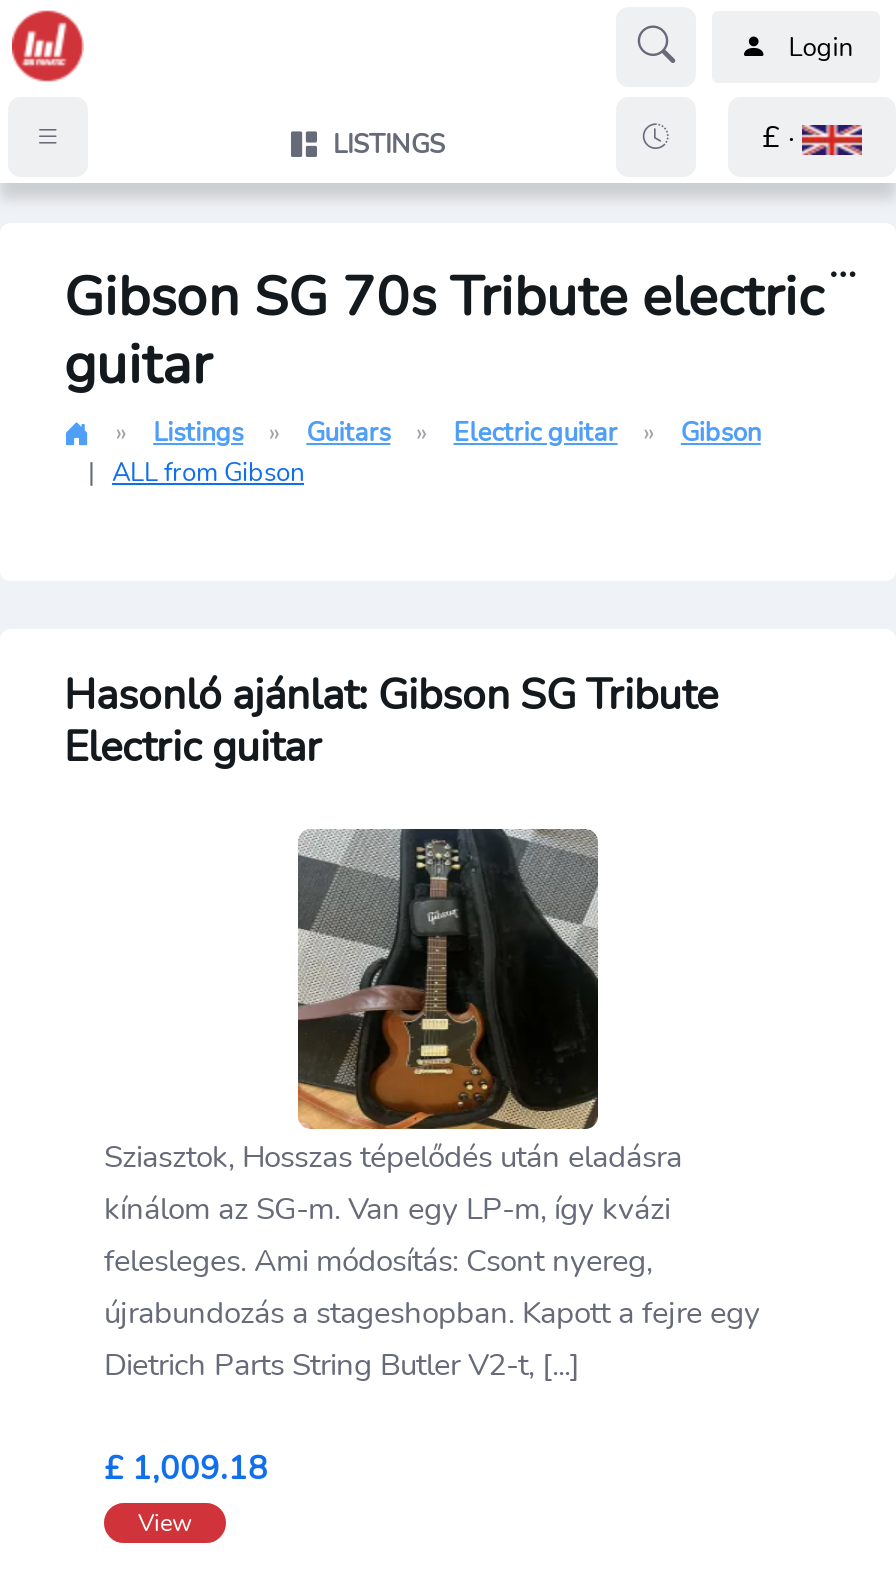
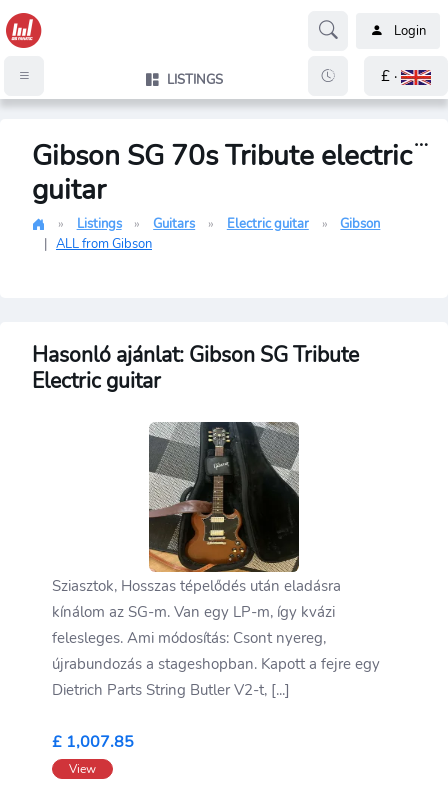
- £ 1,009.18
+ £ 1,007.85
